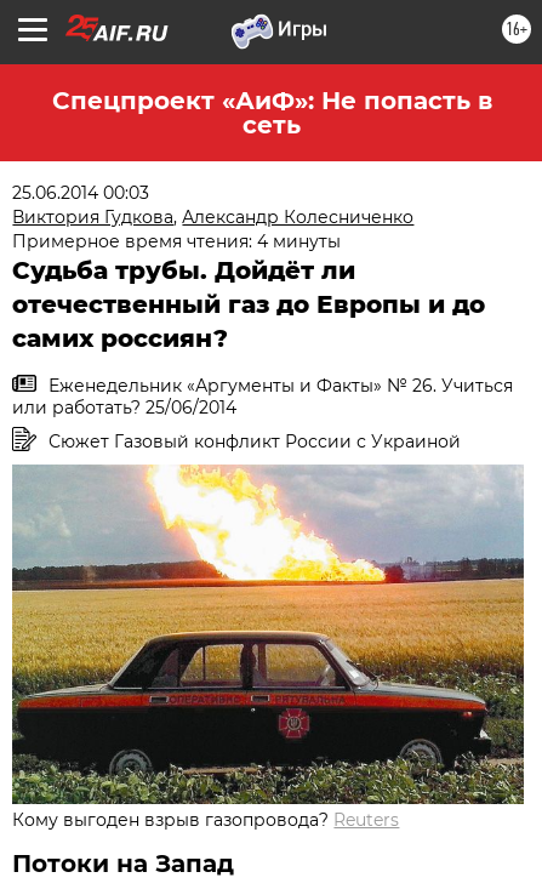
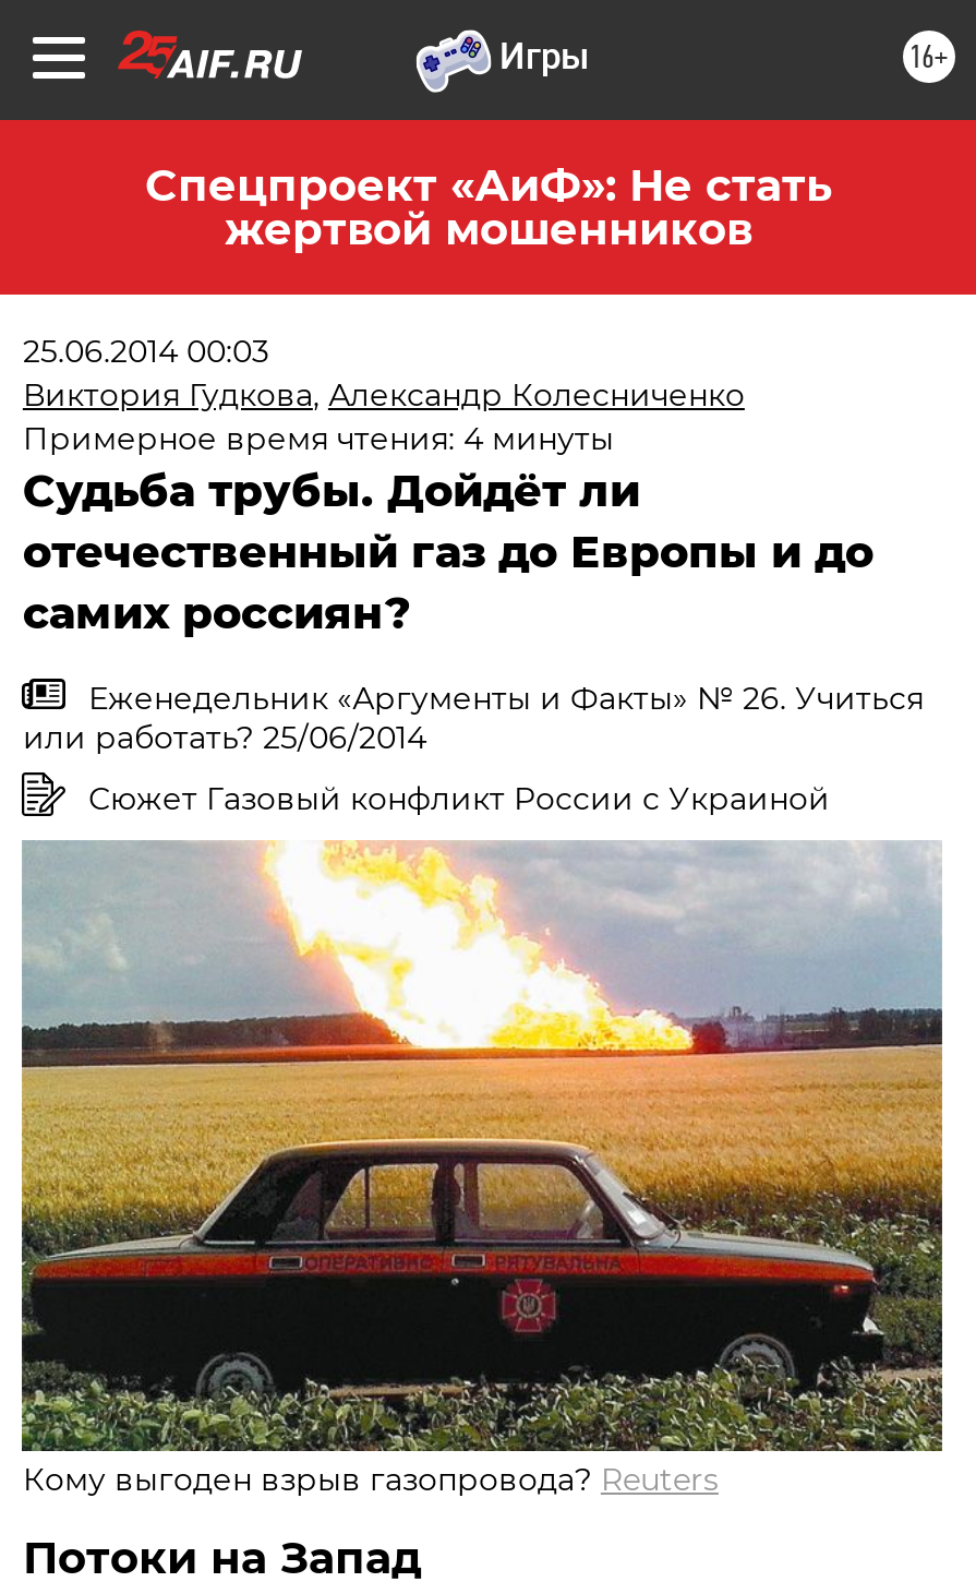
- Спецпроект «АиФ»: Не попасть в
- сеть
+ Спецпроект «АиФ»: Не стать
+ жертвой мошенников
